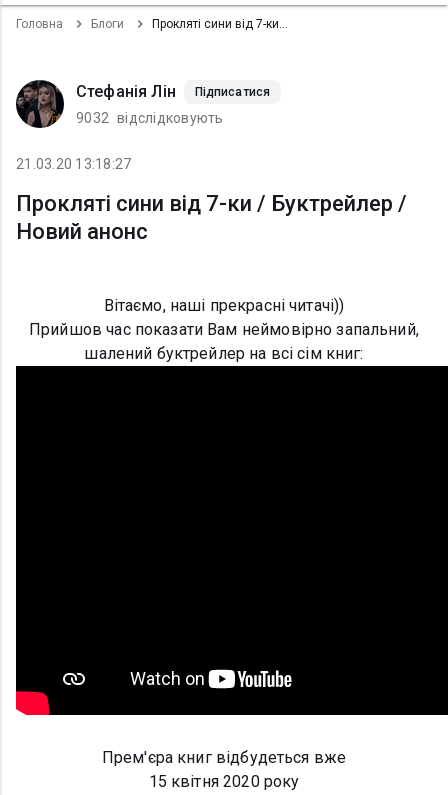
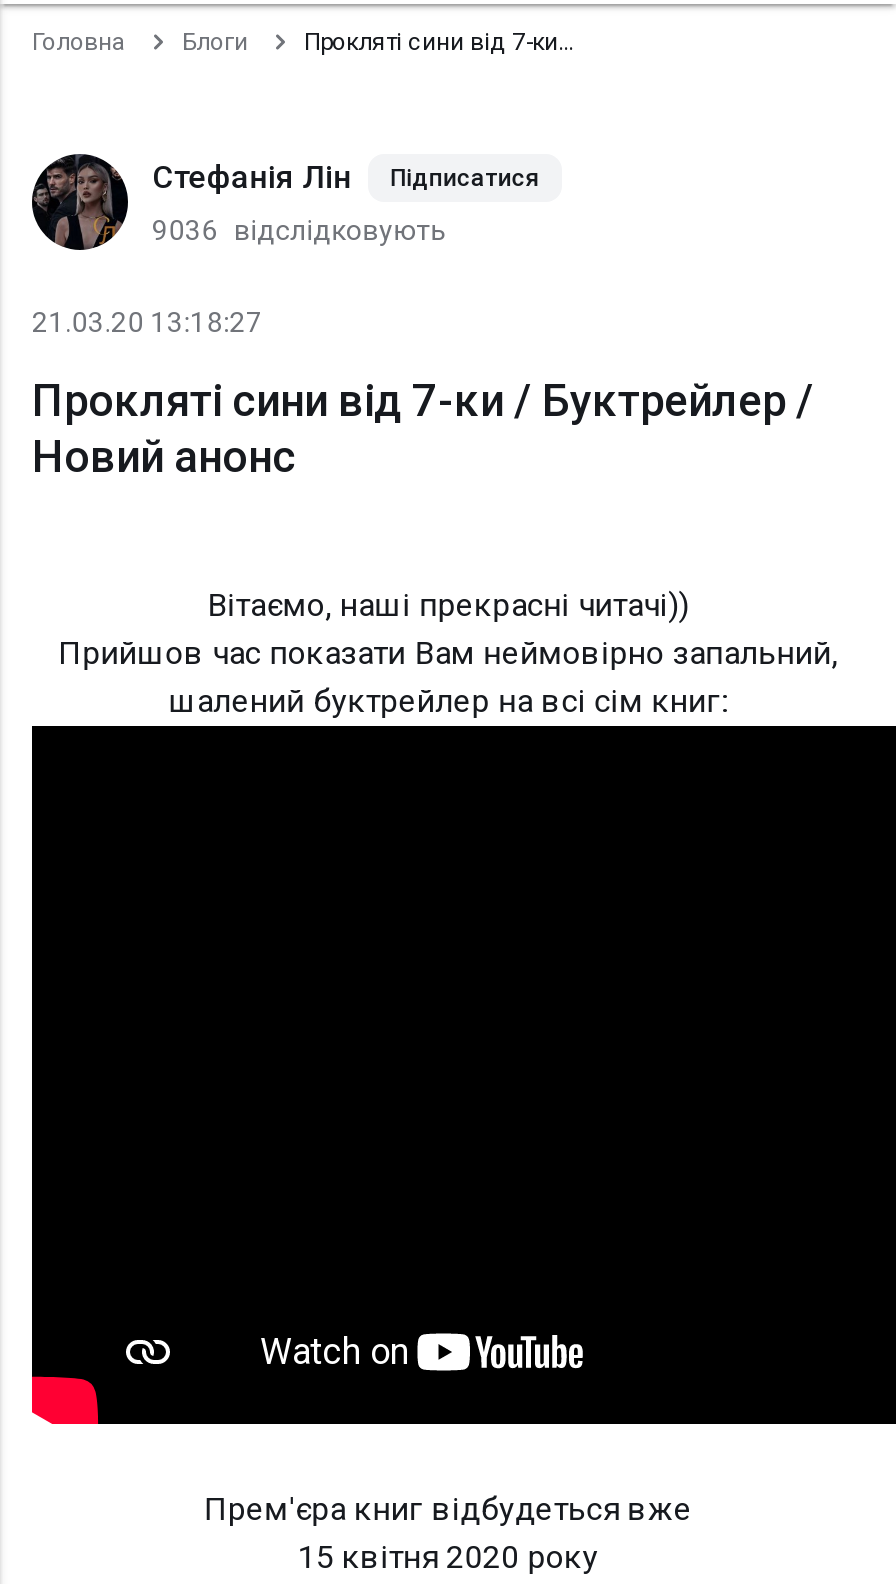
- 9032 відслідковують
+ 9036 відслідковують
